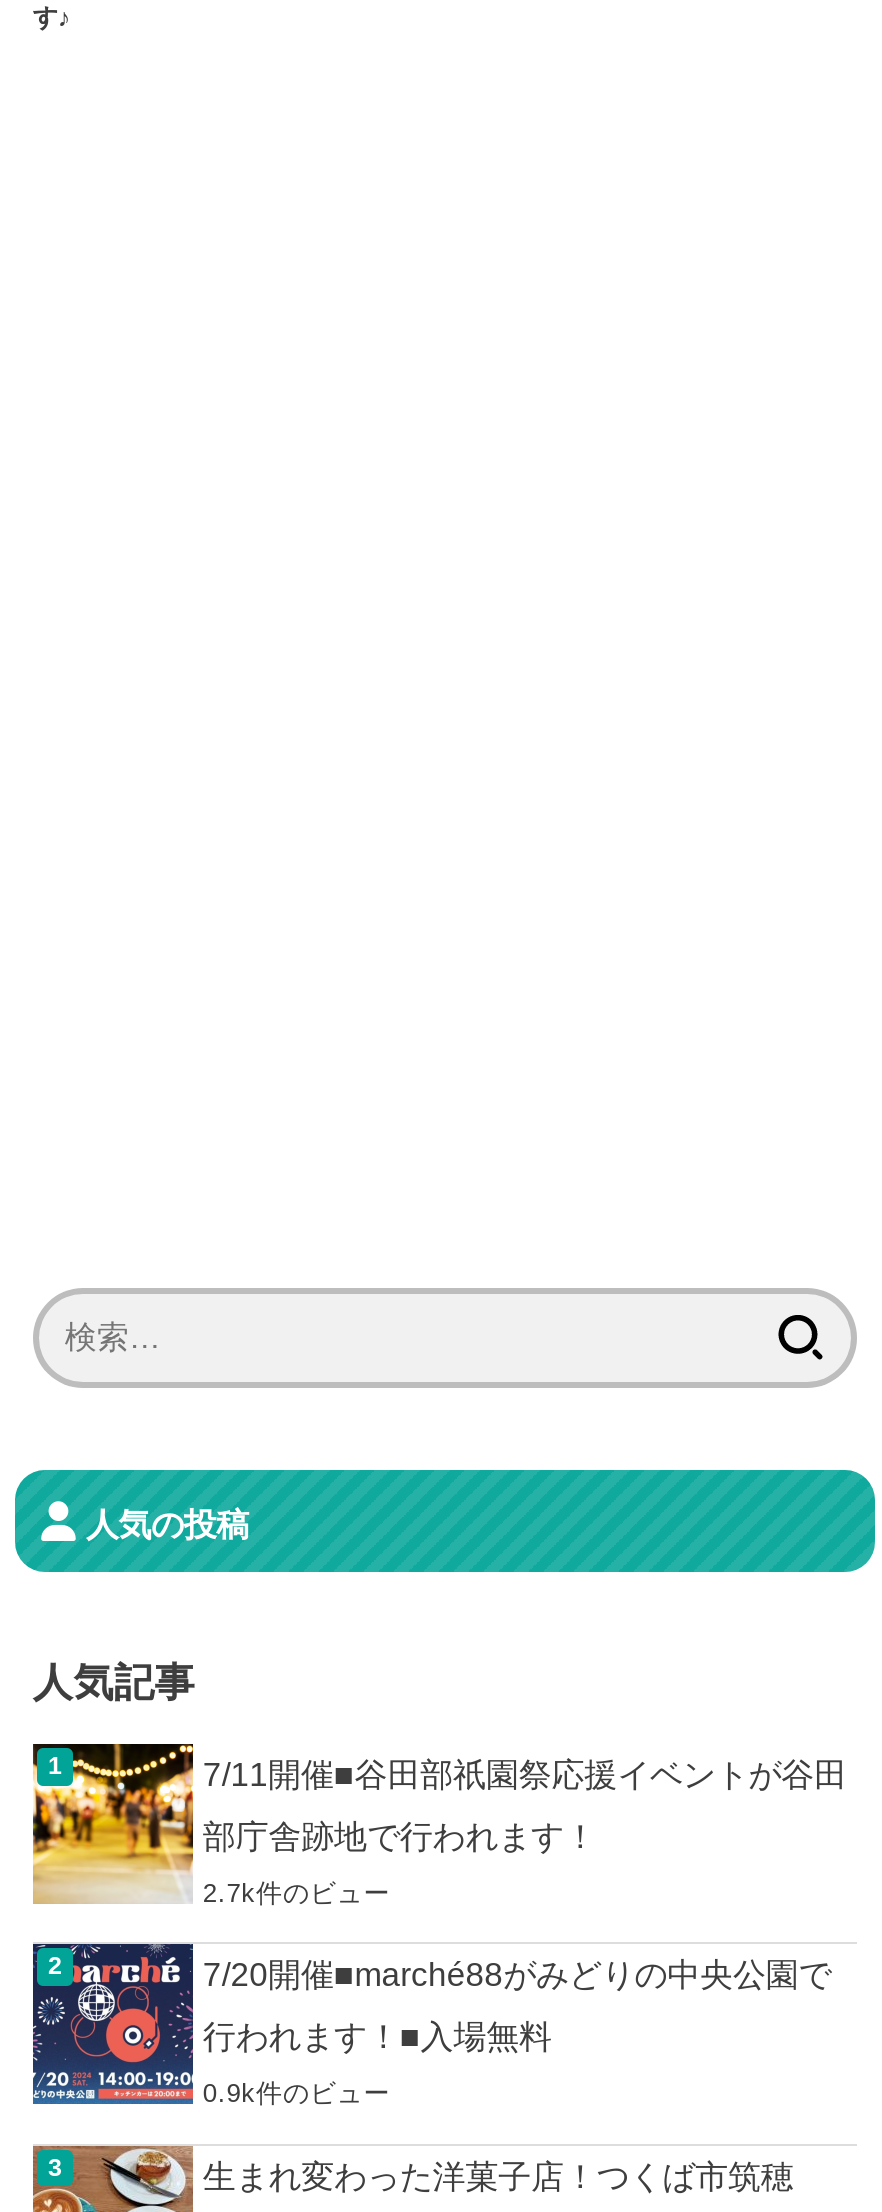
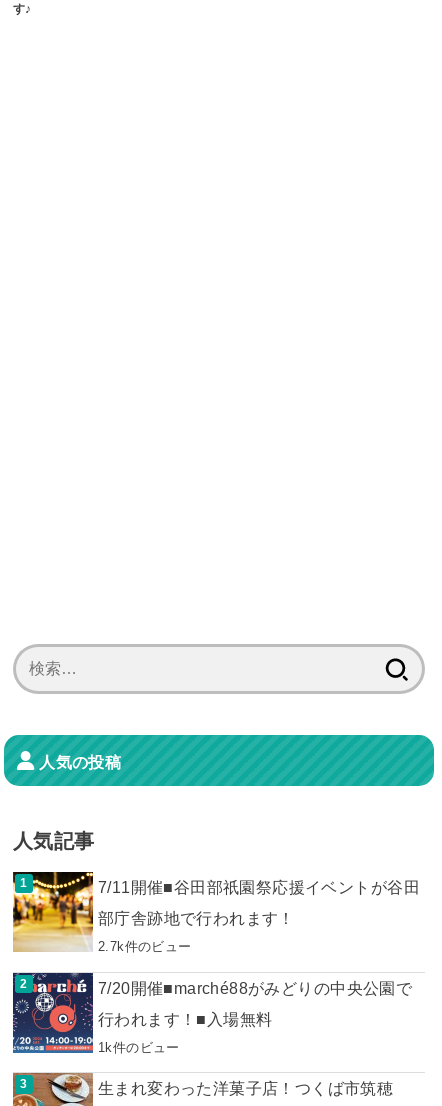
- 0.9k件のビュー
+ 1k件のビュー
